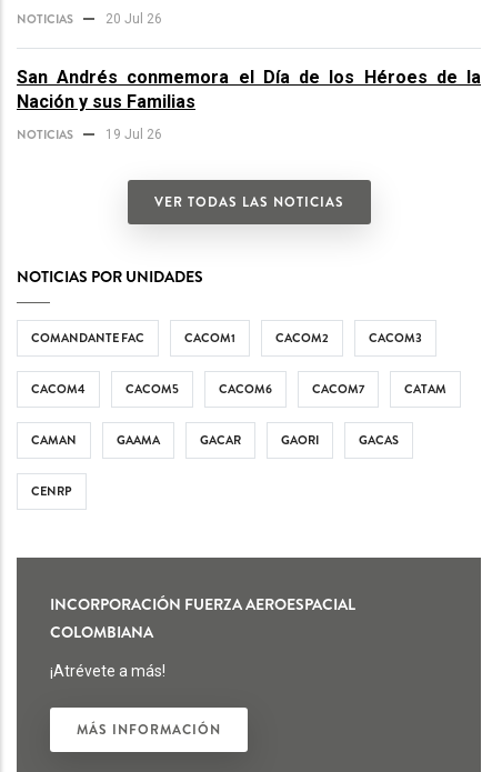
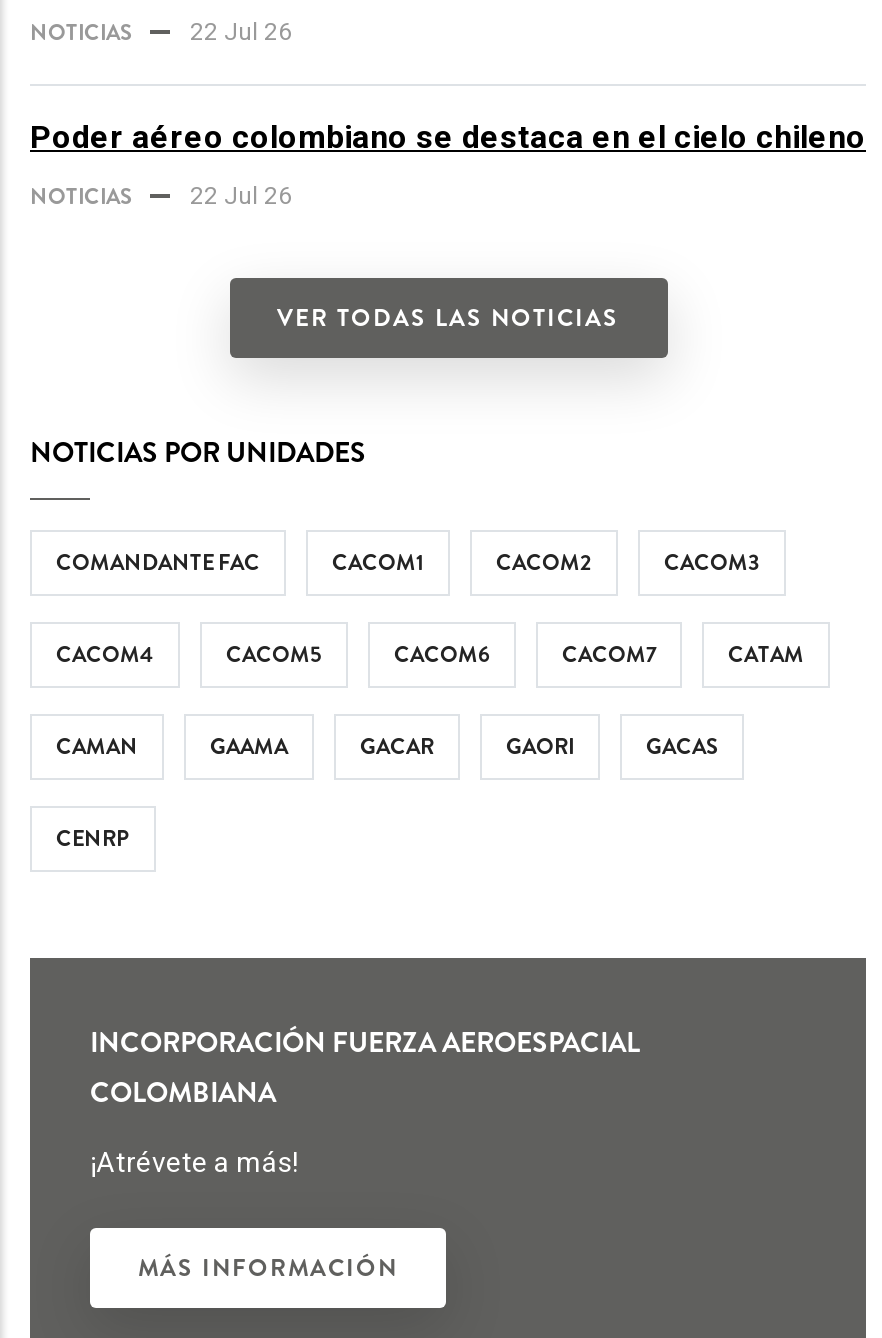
- 20 Jul 26
+ 22 Jul 26

- San Andrés conmemora el Día de los Héroes de la
- Nación y sus Familias
+ Poder aéreo colombiano se destaca en el cielo chileno

- 19 Jul 26
+ 22 Jul 26
